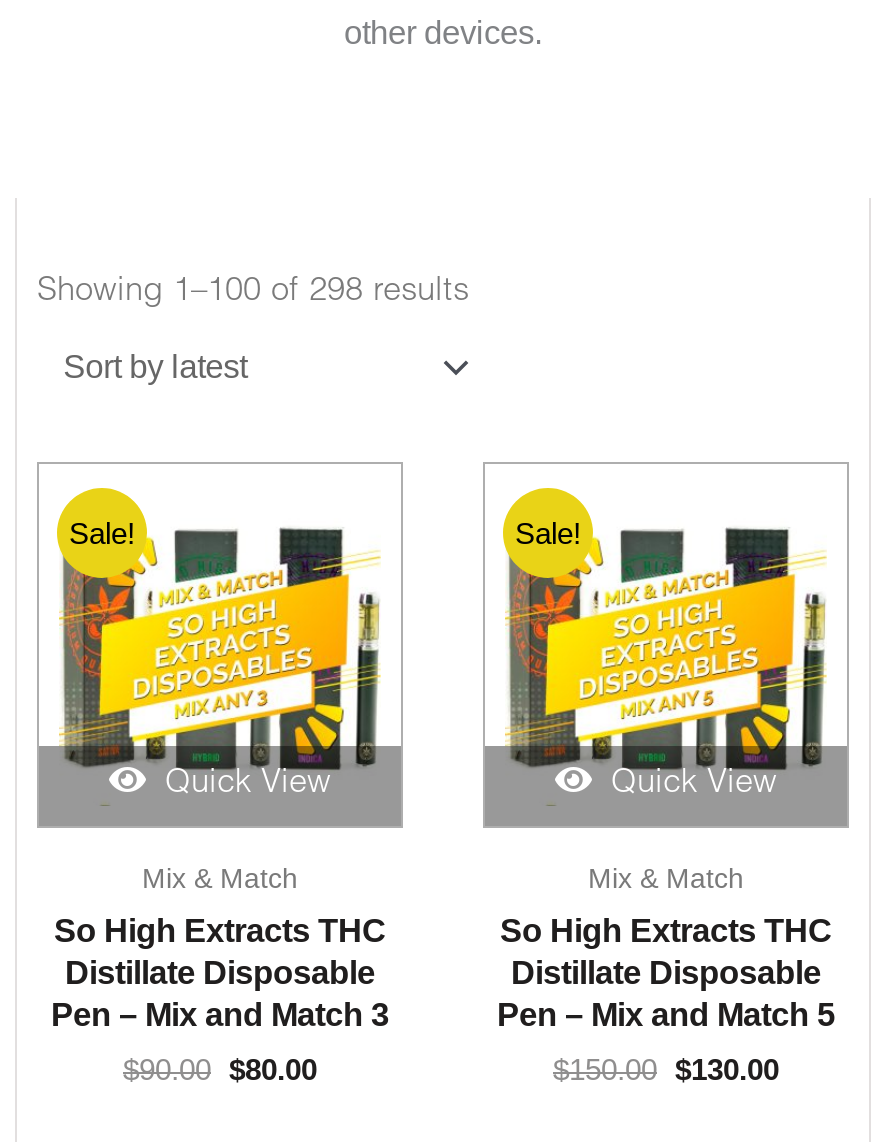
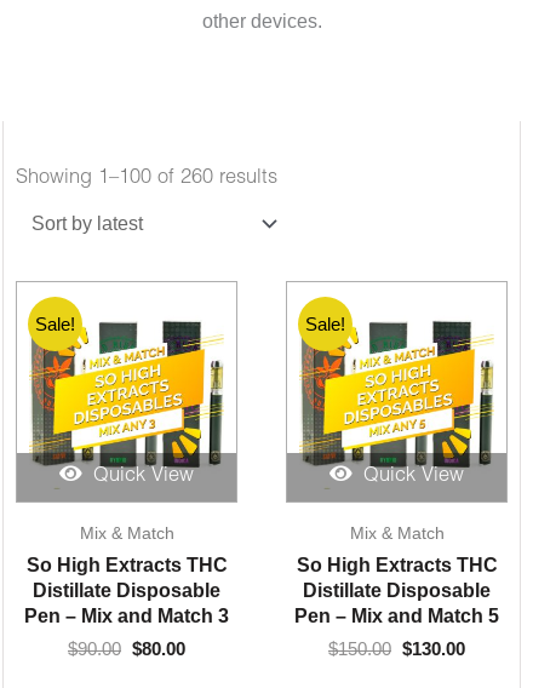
- Showing 1–100 of 298 results
+ Showing 1–100 of 260 results
